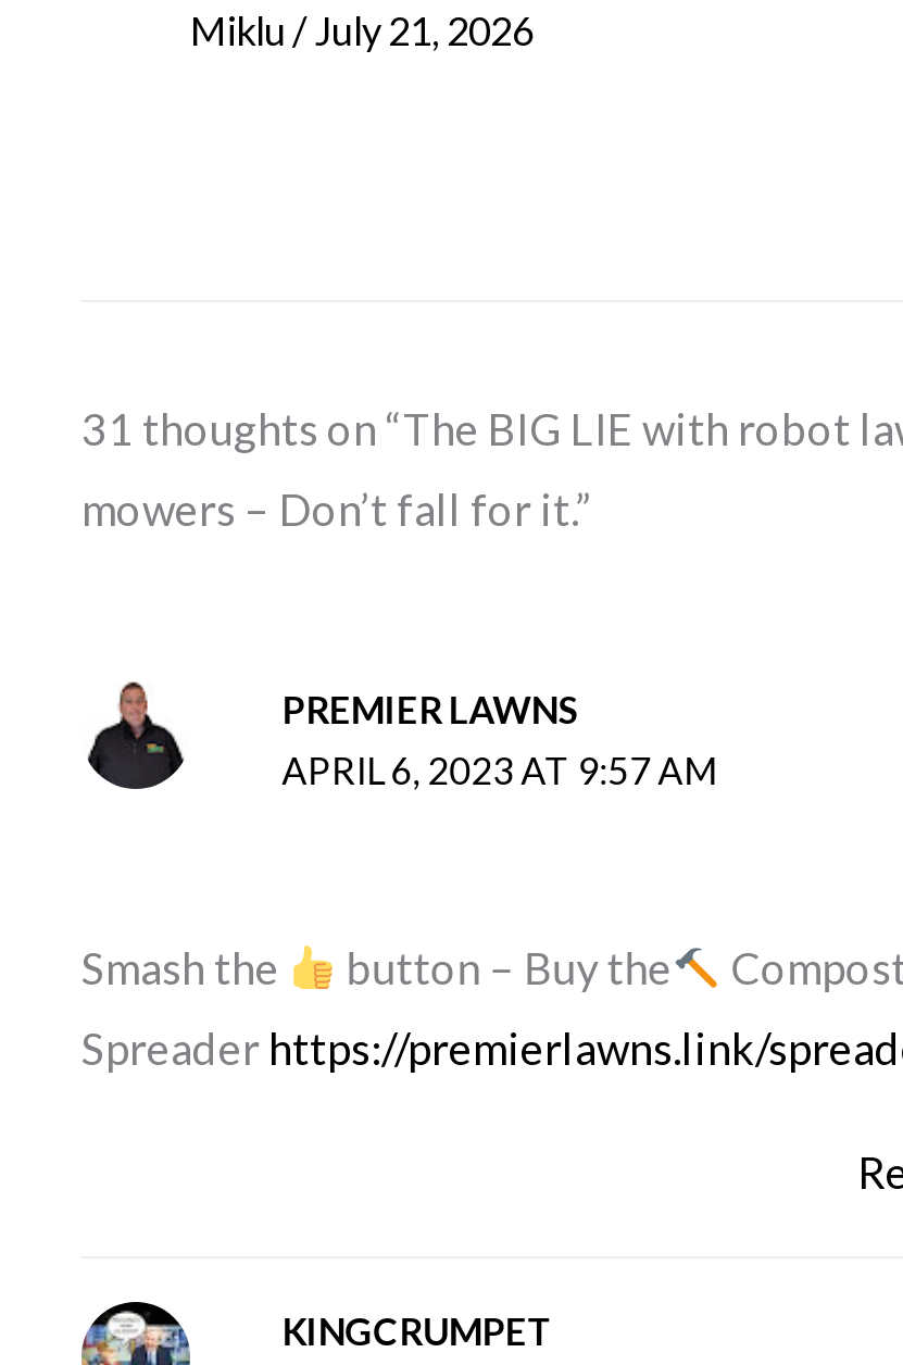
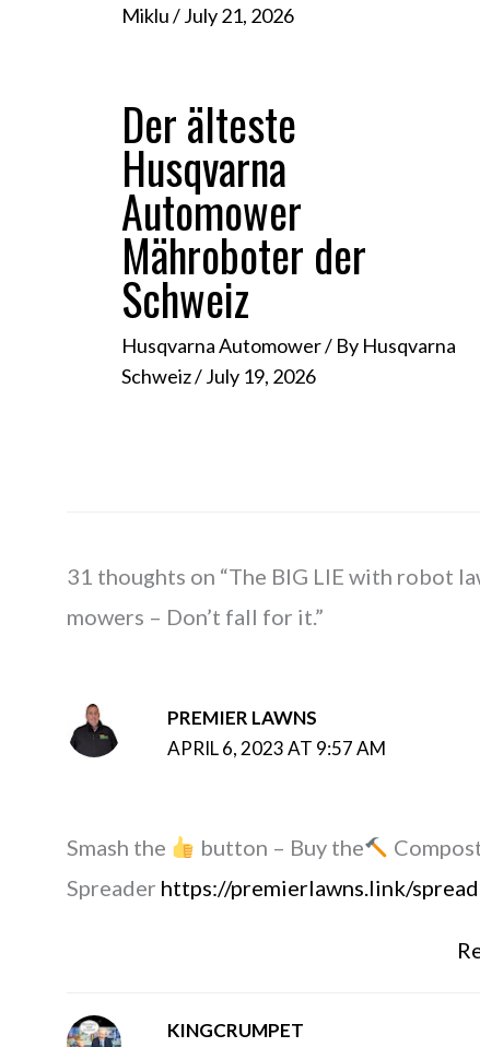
+ Der älteste
+ Husqvarna
+ Automower
+ Mähroboter der
+ Schweiz
+ Husqvarna Automower / By Husqvarna
+ Schweiz / July 19, 2026
